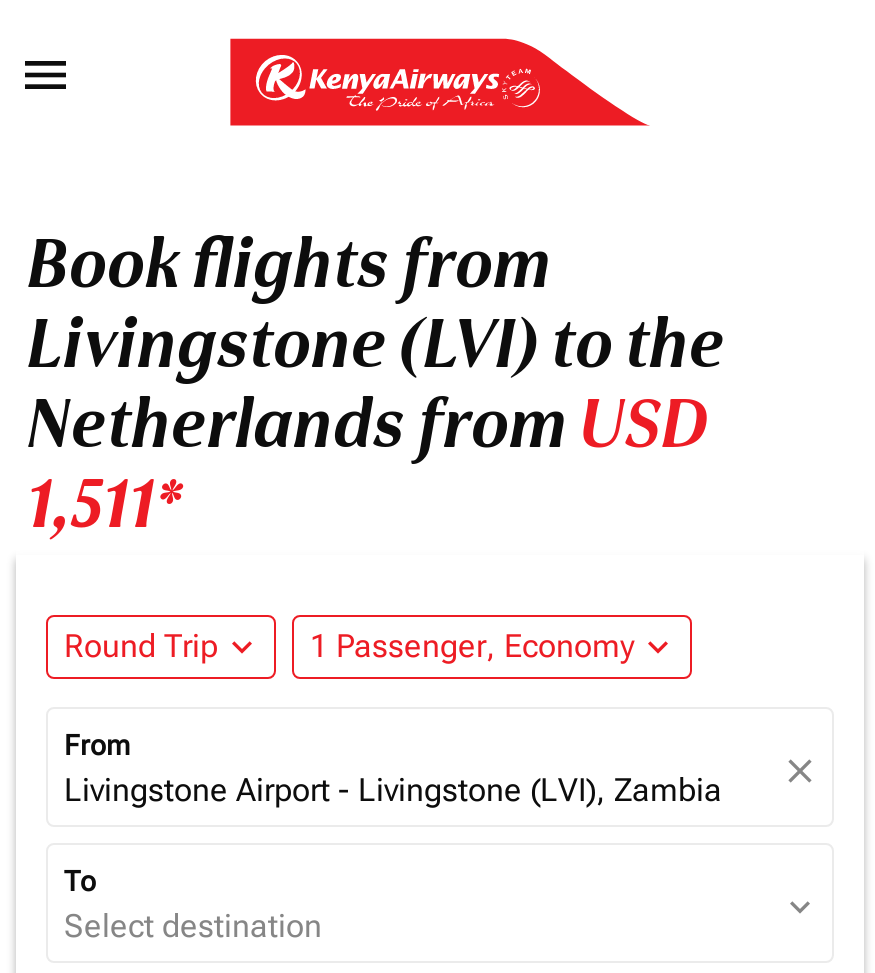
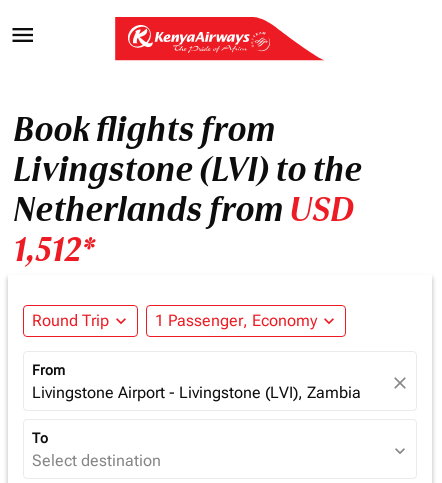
- 1,511*
+ 1,512*
